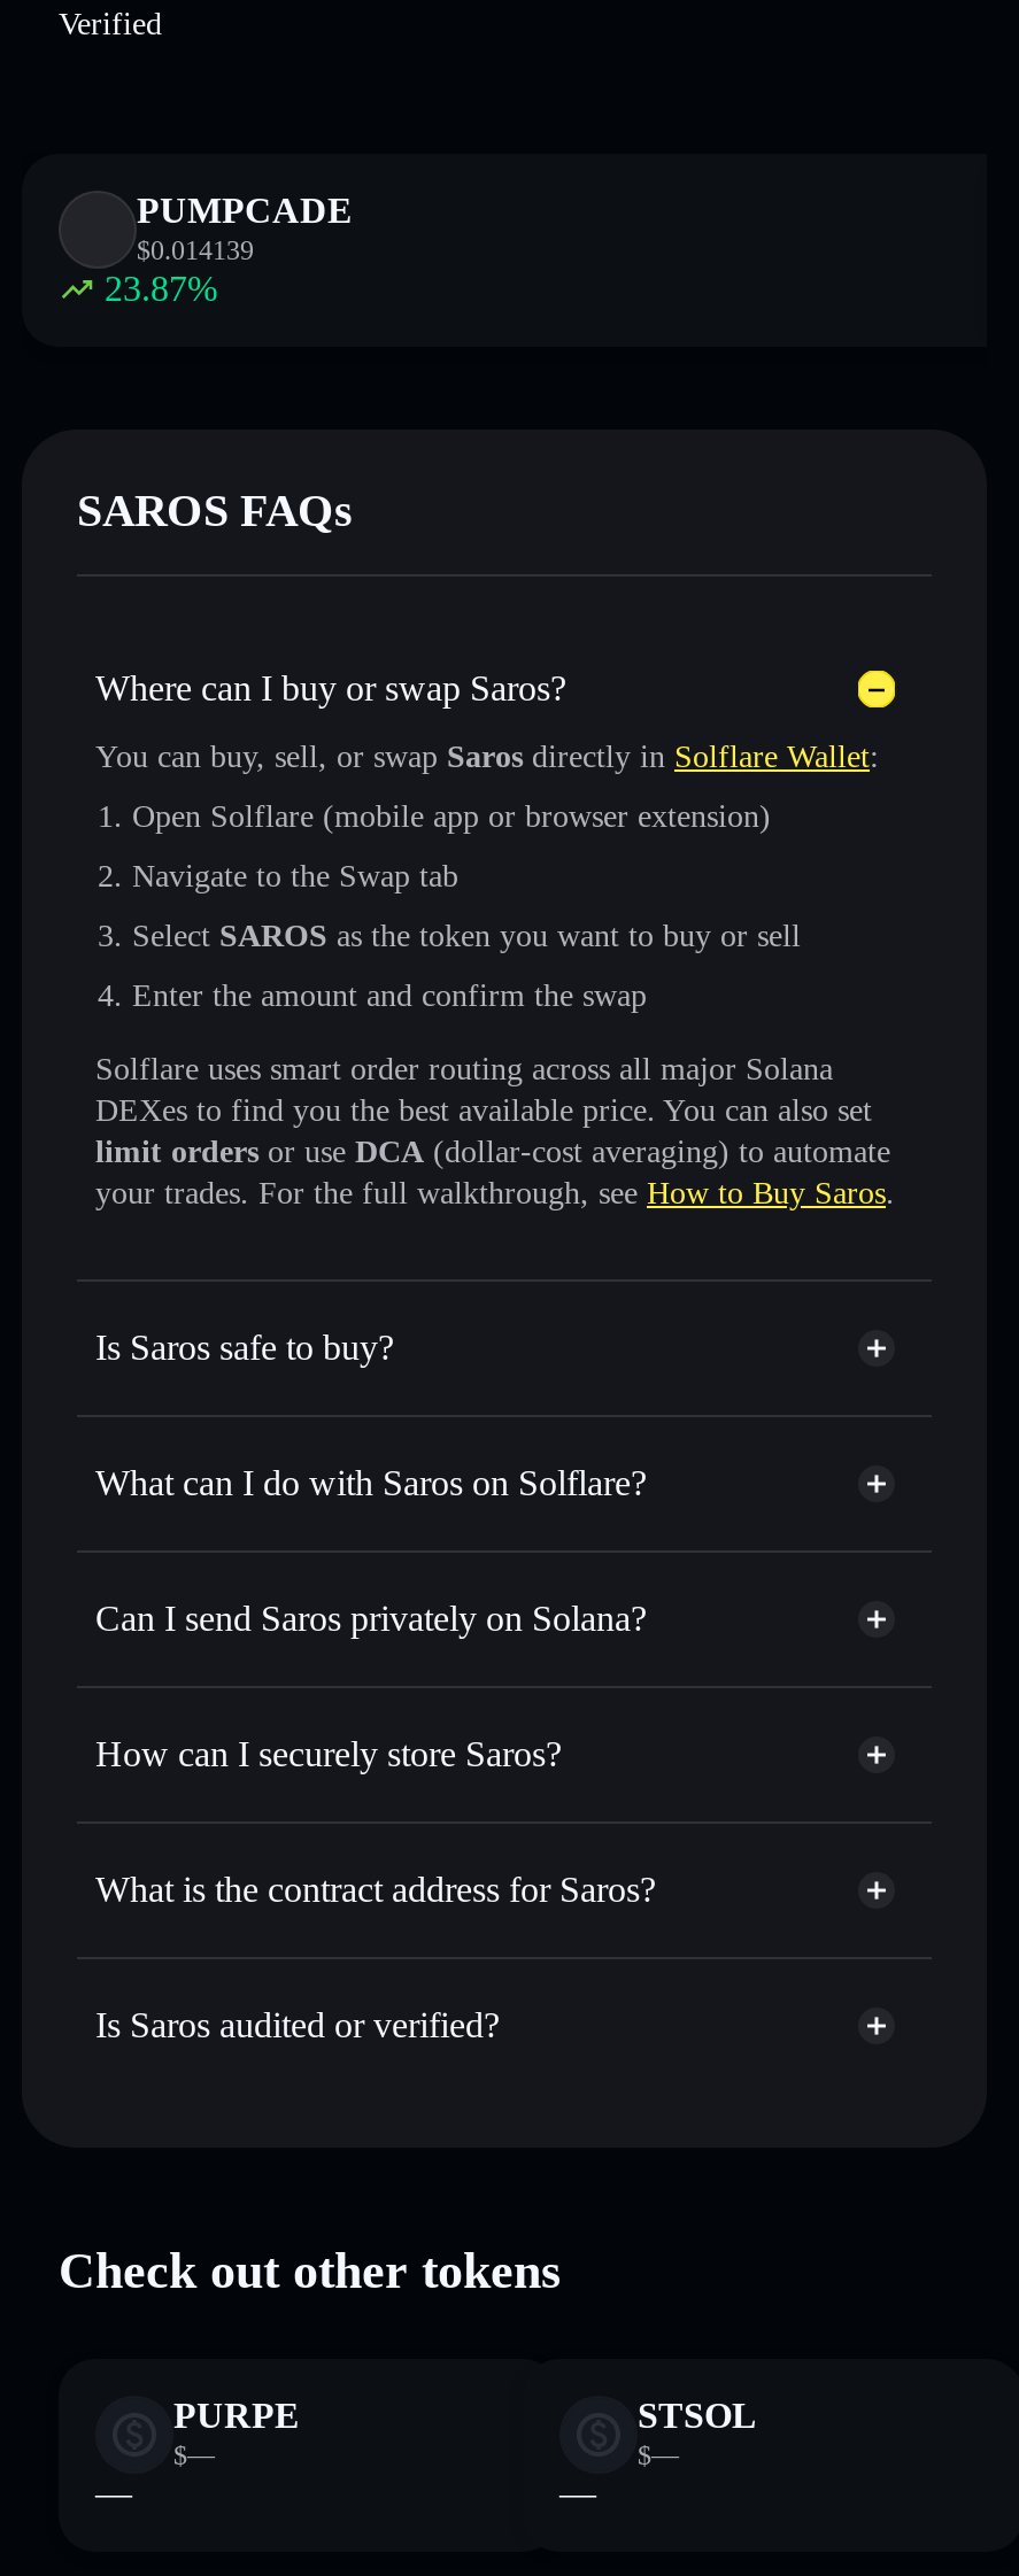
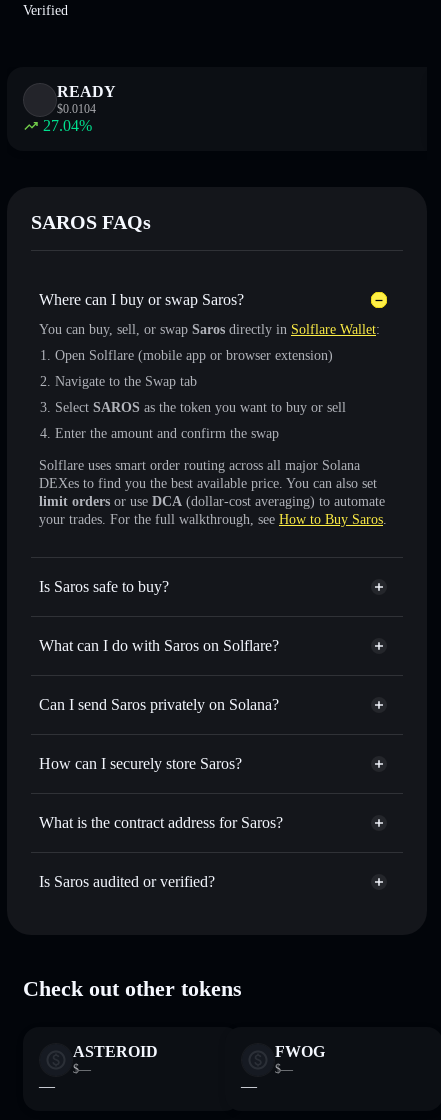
- PUMPCADE
- $0.014139
- 23.87%
+ READY
+ $0.0104
+ 27.04%

- PURPE
+ ASTEROID

- STSOL
+ FWOG
